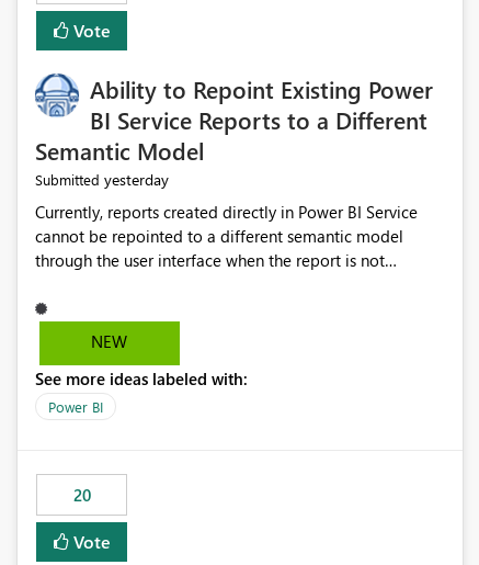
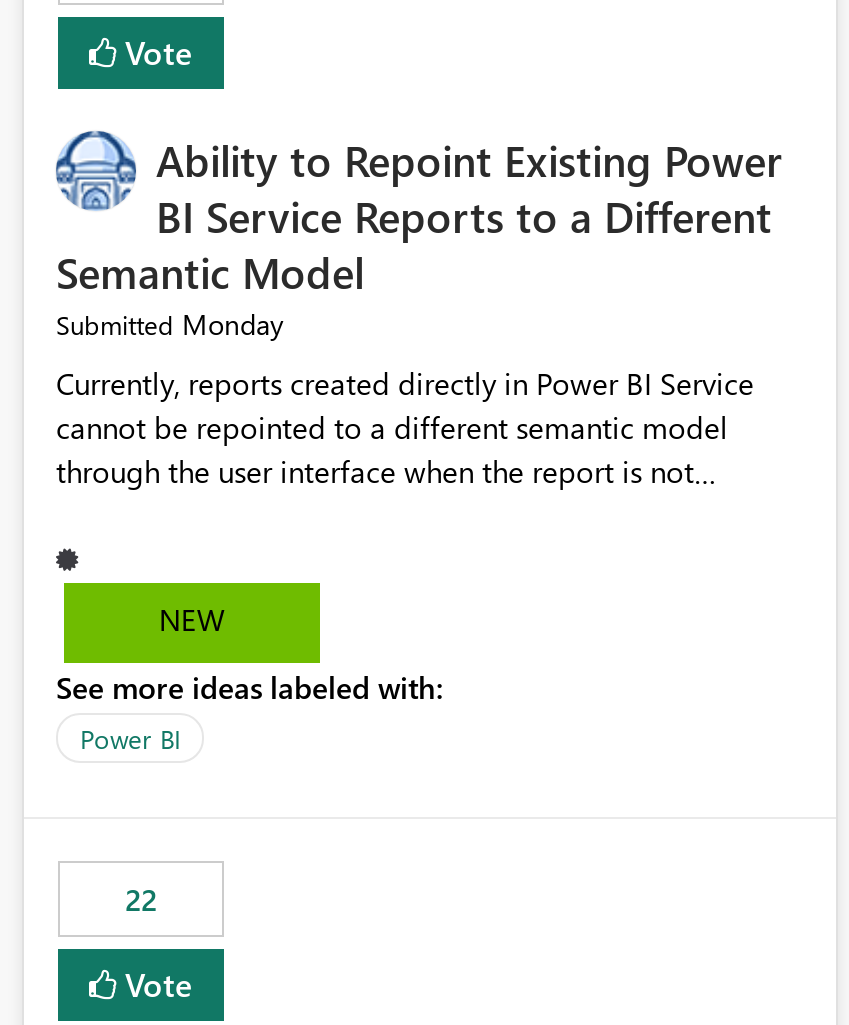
- Submitted yesterday
+ Submitted Monday

- 20
+ 22
